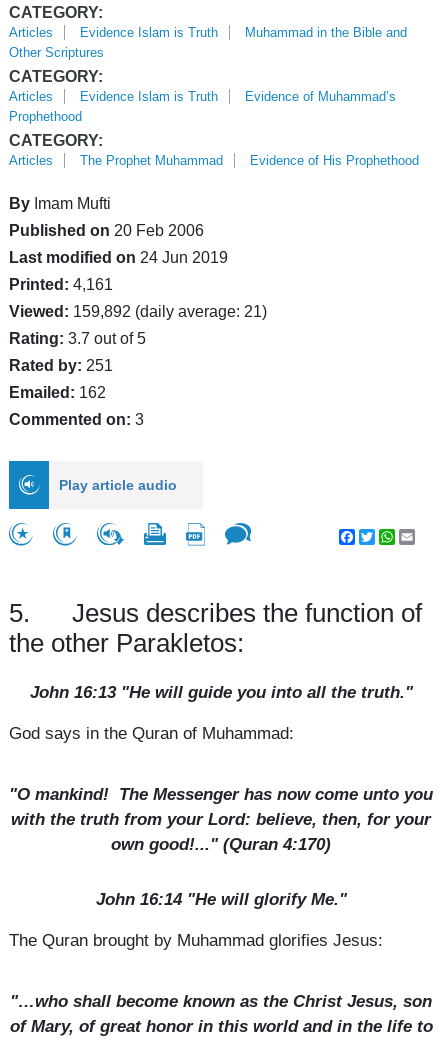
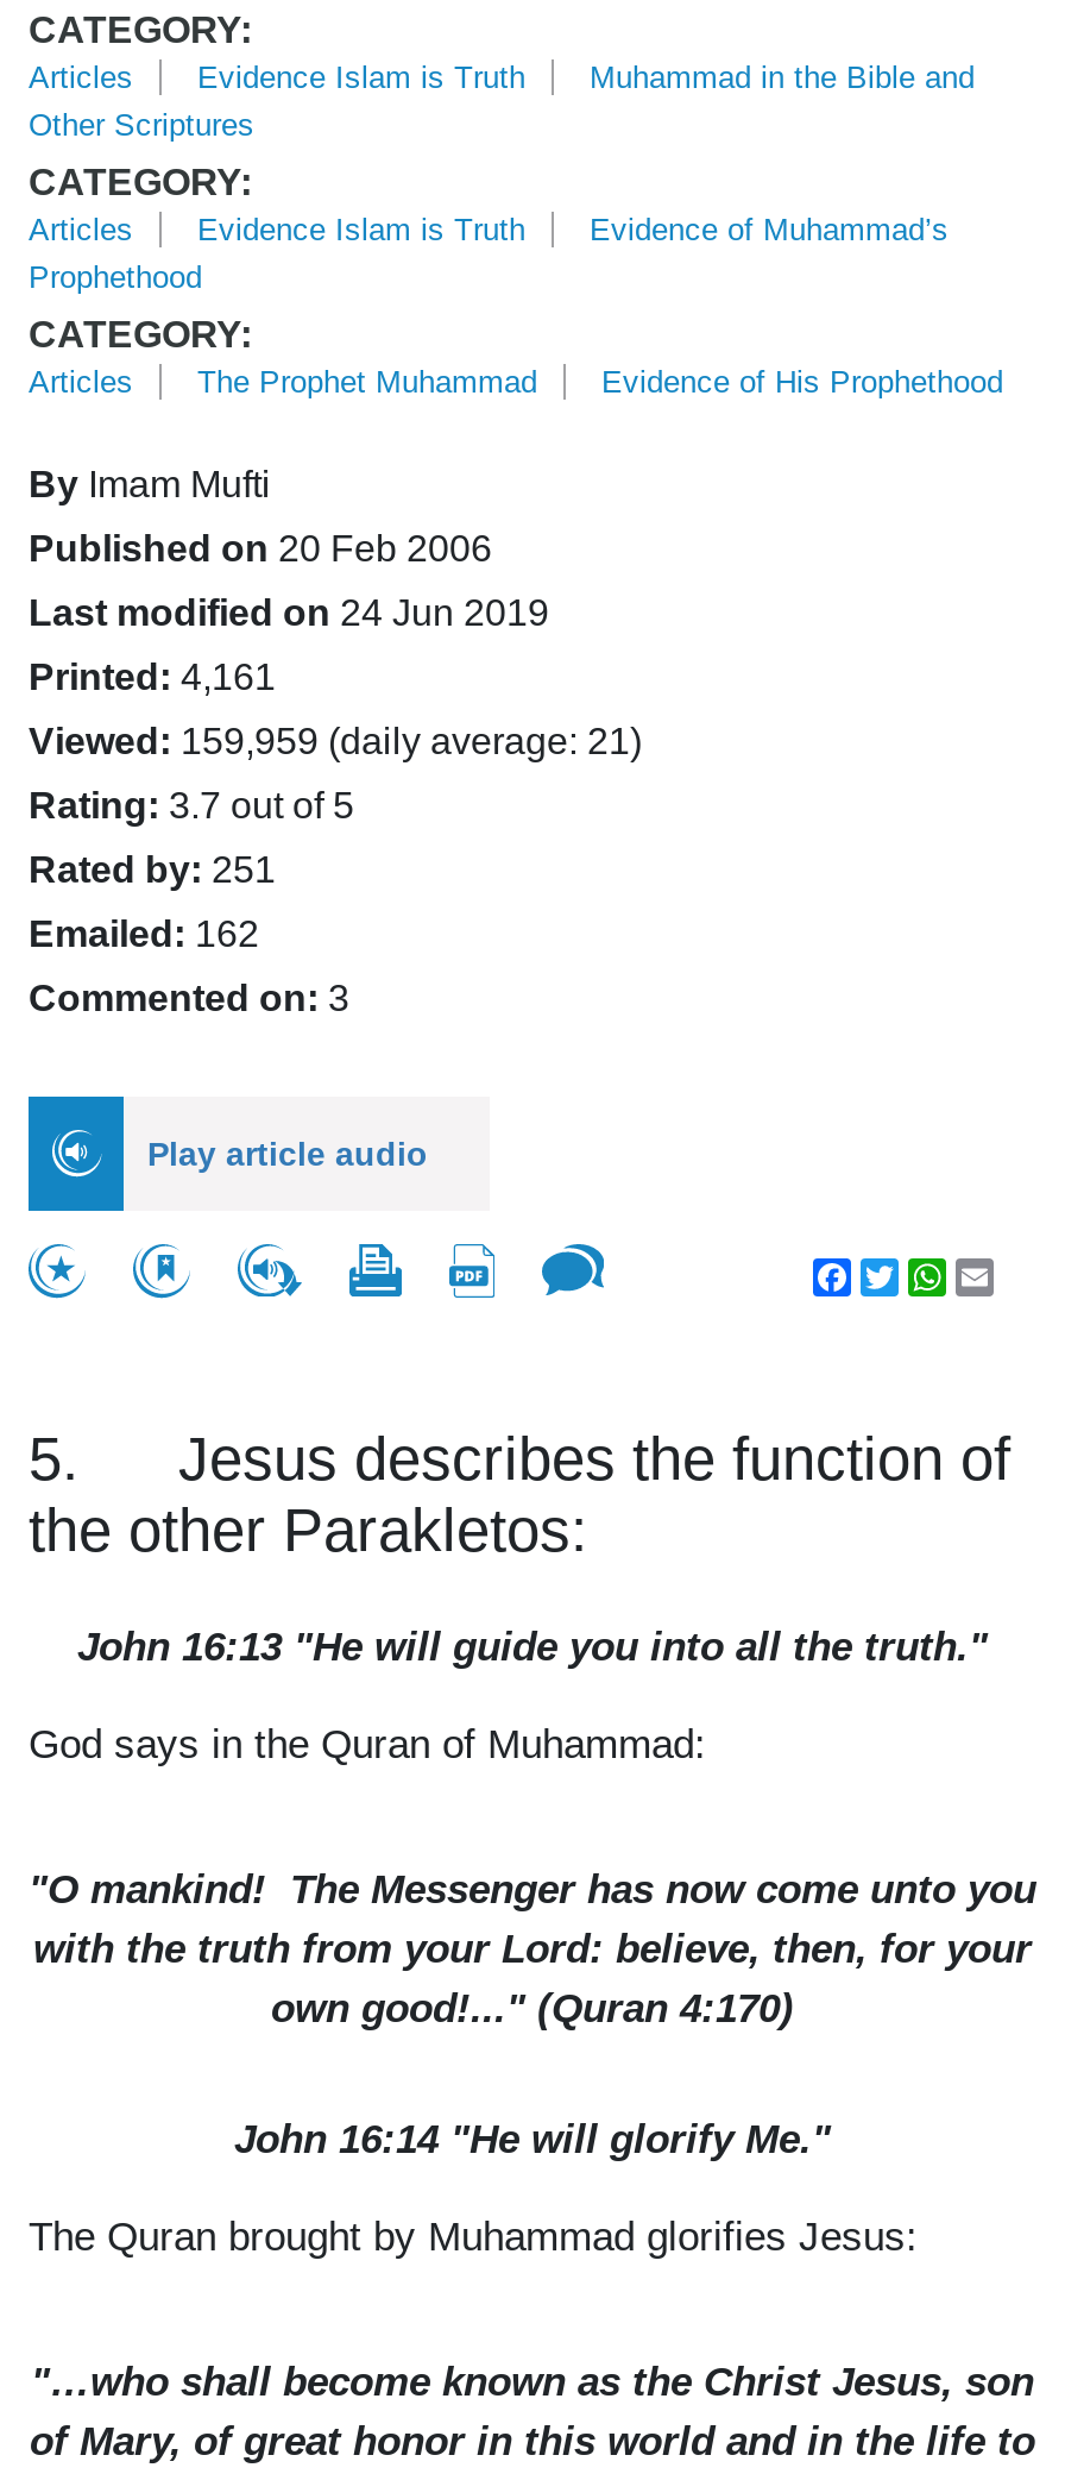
- Viewed: 159,892 (daily average: 21)
+ Viewed: 159,959 (daily average: 21)
